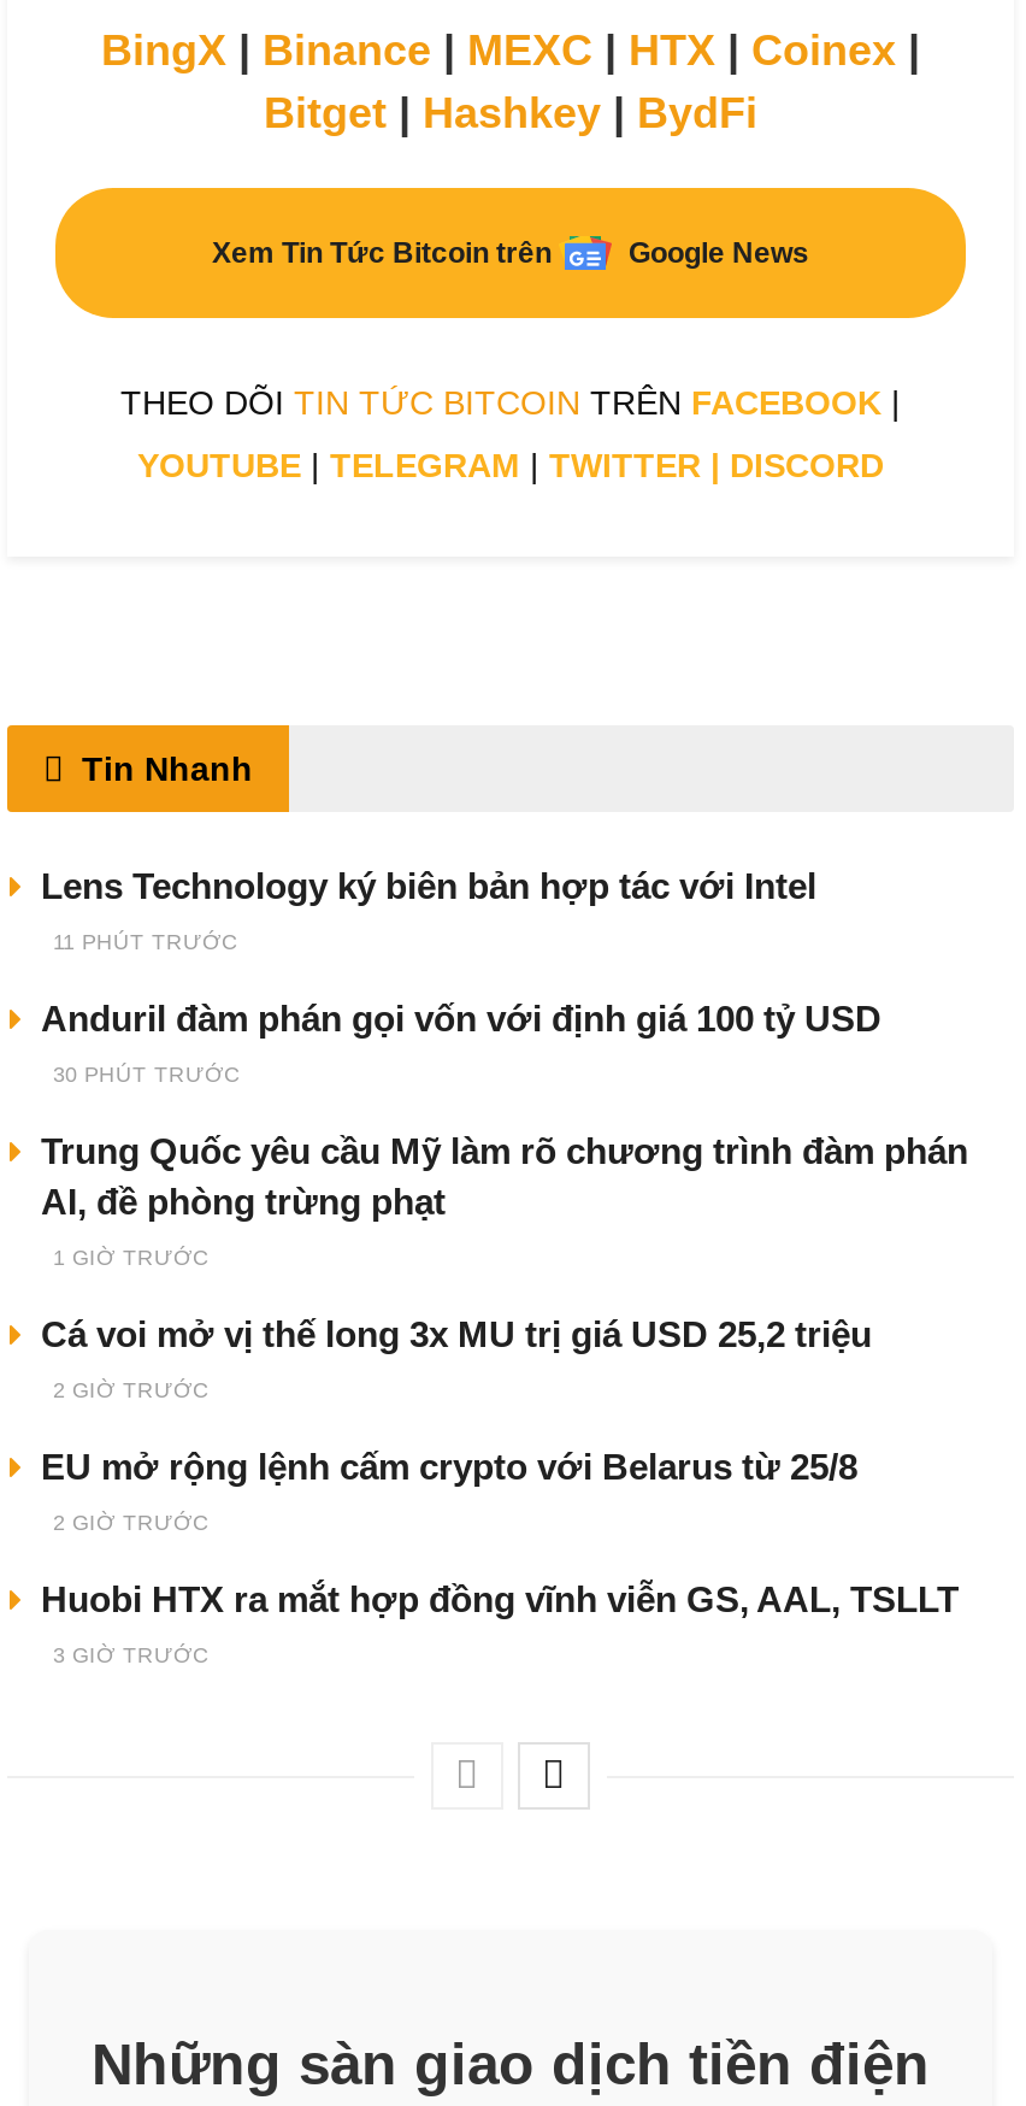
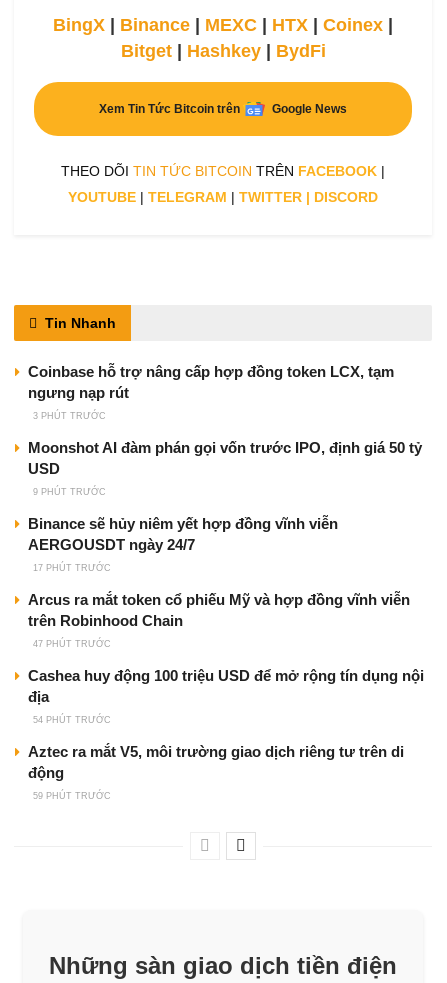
- Lens Technology ký biên bản hợp tác với Intel
+ Coinbase hỗ trợ nâng cấp hợp đồng token LCX, tạm
+ ngưng nạp rút

- 11 PHÚT TRƯỚC
+ 3 PHÚT TRƯỚC

- Anduril đàm phán gọi vốn với định giá 100 tỷ USD
+ Moonshot AI đàm phán gọi vốn trước IPO, định giá 50 tỷ
+ USD

- 30 PHÚT TRƯỚC
+ 9 PHÚT TRƯỚC

- Trung Quốc yêu cầu Mỹ làm rõ chương trình đàm phán
- AI, đề phòng trừng phạt
+ Binance sẽ hủy niêm yết hợp đồng vĩnh viễn
+ AERGOUSDT ngày 24/7

- 1 GIỜ TRƯỚC
+ 17 PHÚT TRƯỚC

- Cá voi mở vị thế long 3x MU trị giá USD 25,2 triệu
+ Arcus ra mắt token cổ phiếu Mỹ và hợp đồng vĩnh viễn
+ trên Robinhood Chain

- 2 GIỜ TRƯỚC
+ 47 PHÚT TRƯỚC

- EU mở rộng lệnh cấm crypto với Belarus từ 25/8
+ Cashea huy động 100 triệu USD để mở rộng tín dụng nội
+ địa

- 2 GIỜ TRƯỚC
+ 54 PHÚT TRƯỚC

- Huobi HTX ra mắt hợp đồng vĩnh viễn GS, AAL, TSLLT
+ Aztec ra mắt V5, môi trường giao dịch riêng tư trên di
+ động

- 3 GIỜ TRƯỚC
+ 59 PHÚT TRƯỚC
